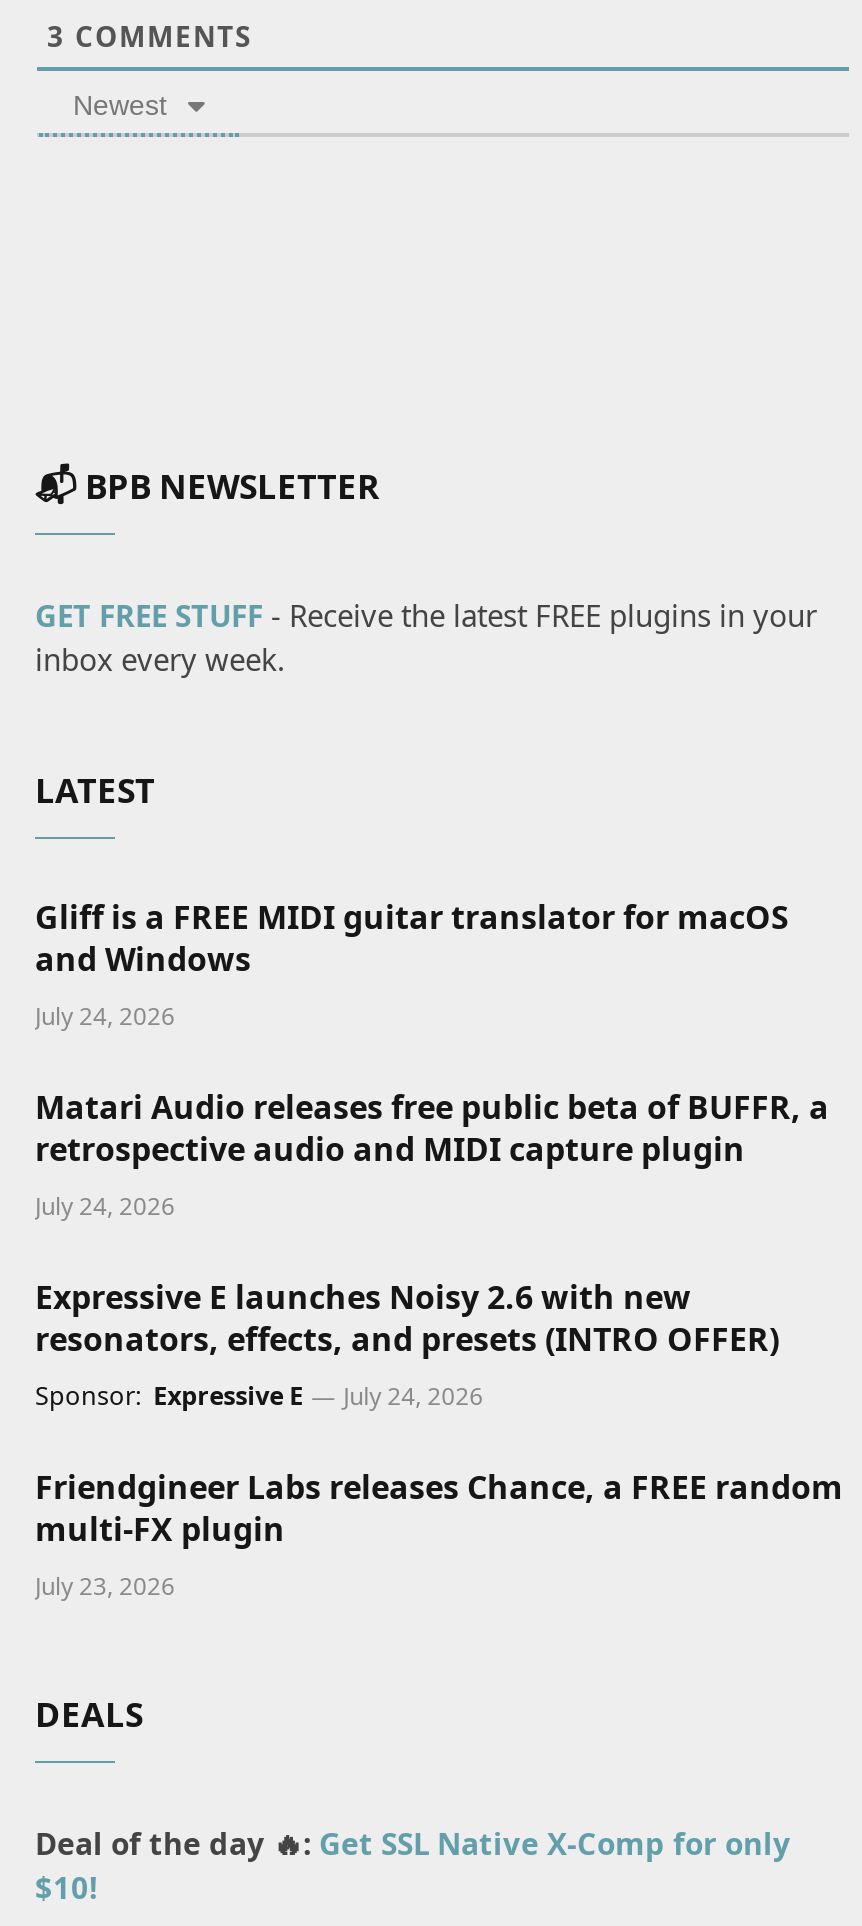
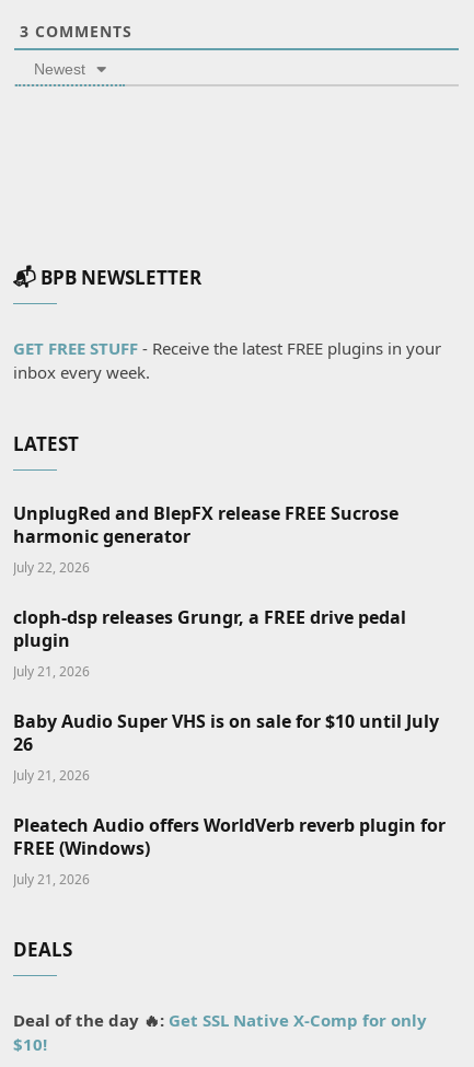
- Gliff is a FREE MIDI guitar translator for macOS
- and Windows
- July 24, 2026
+ UnplugRed and BlepFX release FREE Sucrose
+ harmonic generator
+ July 22, 2026

- Matari Audio releases free public beta of BUFFR, a
- retrospective audio and MIDI capture plugin
- July 24, 2026
+ cloph-dsp releases Grungr, a FREE drive pedal
+ plugin
+ July 21, 2026

- Expressive E launches Noisy 2.6 with new
- resonators, effects, and presets (INTRO OFFER)
- Sponsor: Expressive E
- July 24, 2026
+ Baby Audio Super VHS is on sale for $10 until July
+ 26
+ July 21, 2026

- Friendgineer Labs releases Chance, a FREE random
- multi-FX plugin
- July 23, 2026
+ Pleatech Audio offers WorldVerb reverb plugin for
+ FREE (Windows)
+ July 21, 2026
